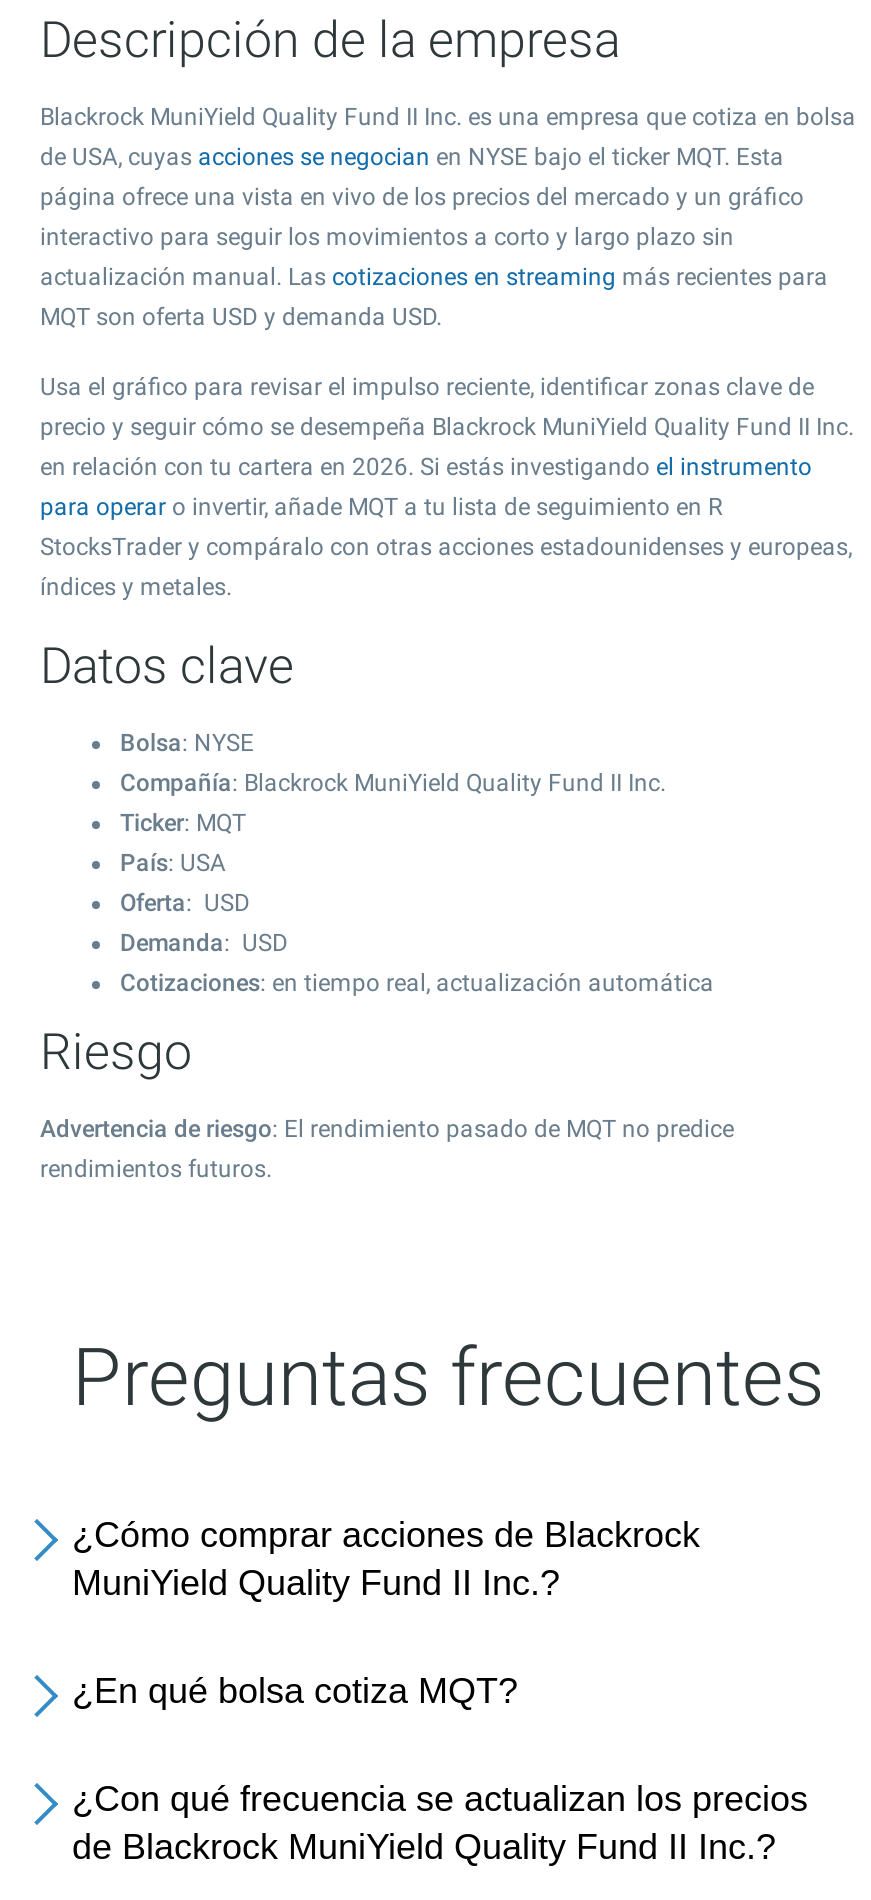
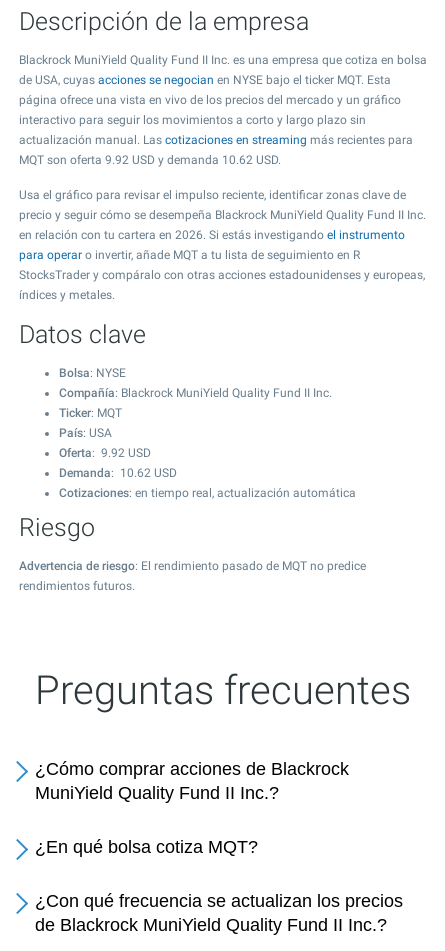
- MQT son oferta USD y demanda USD.
+ MQT son oferta 9.92 USD y demanda 10.62 USD.

- Oferta: USD
- Demanda: USD
+ Oferta: 9.92 USD
+ Demanda: 10.62 USD
